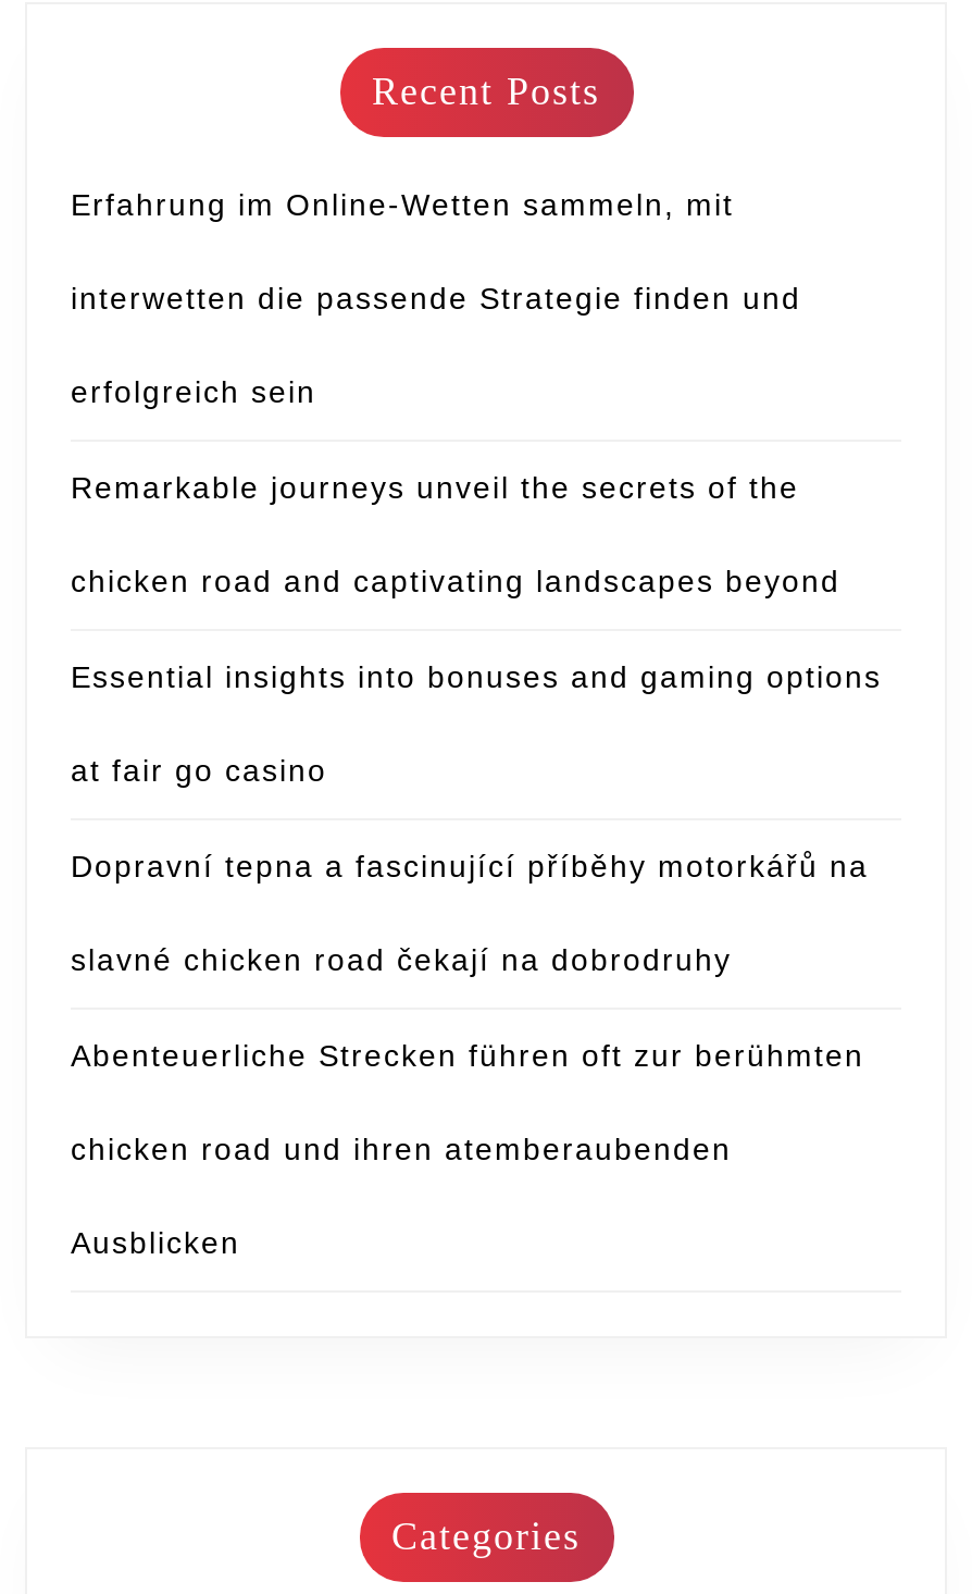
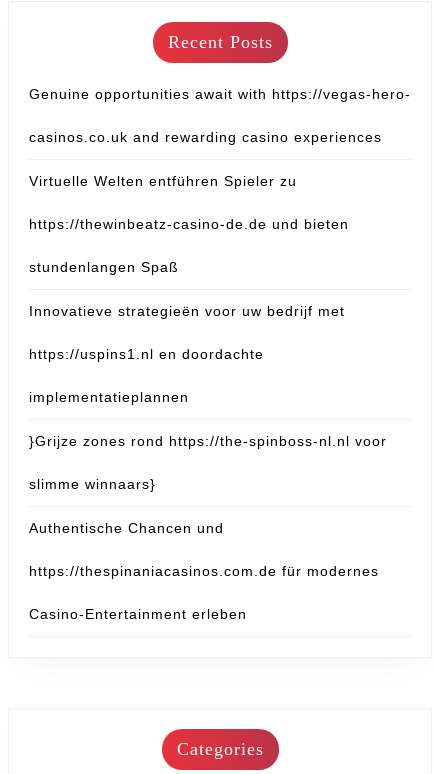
- Erfahrung im Online-Wetten sammeln, mit
- interwetten die passende Strategie finden und
- erfolgreich sein
- Remarkable journeys unveil the secrets of the
- chicken road and captivating landscapes beyond
- Essential insights into bonuses and gaming options
- at fair go casino
- Dopravní tepna a fascinující příběhy motorkářů na
- slavné chicken road čekají na dobrodruhy
- Abenteuerliche Strecken führen oft zur berühmten
- chicken road und ihren atemberaubenden
- Ausblicken
+ Genuine opportunities await with https://vegas-hero-
+ casinos.co.uk and rewarding casino experiences
+ Virtuelle Welten entführen Spieler zu
+ https://thewinbeatz-casino-de.de und bieten
+ stundenlangen Spaß
+ Innovatieve strategieën voor uw bedrijf met
+ https://uspins1.nl en doordachte
+ implementatieplannen
+ }Grijze zones rond https://the-spinboss-nl.nl voor
+ slimme winnaars}
+ Authentische Chancen und
+ https://thespinaniacasinos.com.de für modernes
+ Casino-Entertainment erleben
